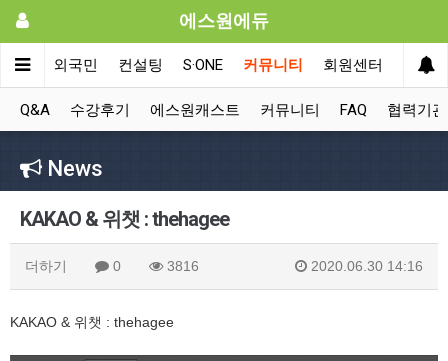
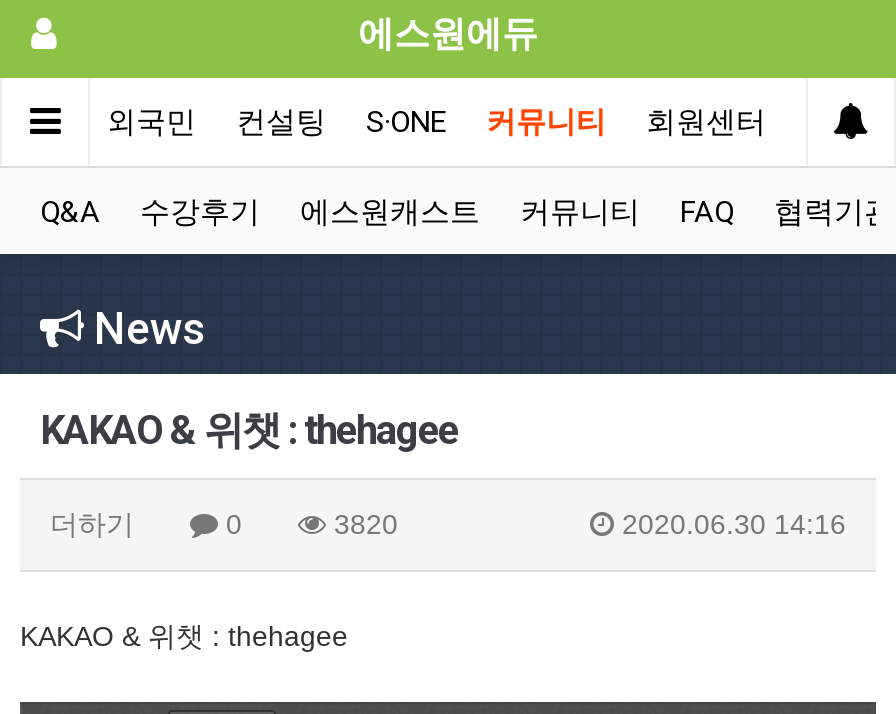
- 3816
+ 3820
